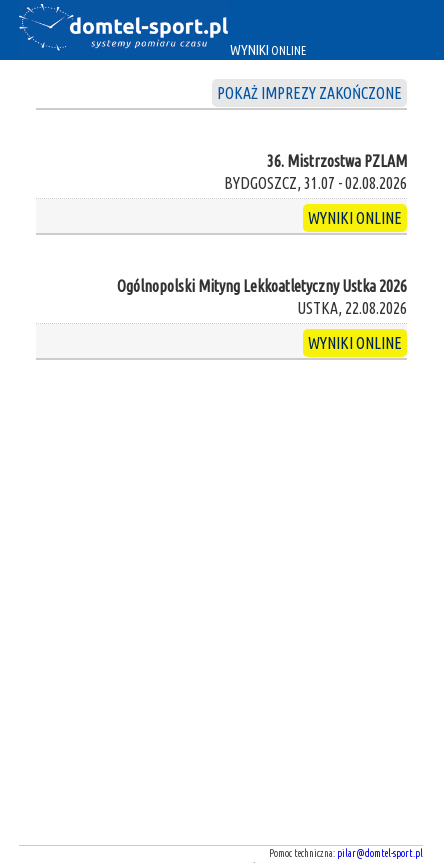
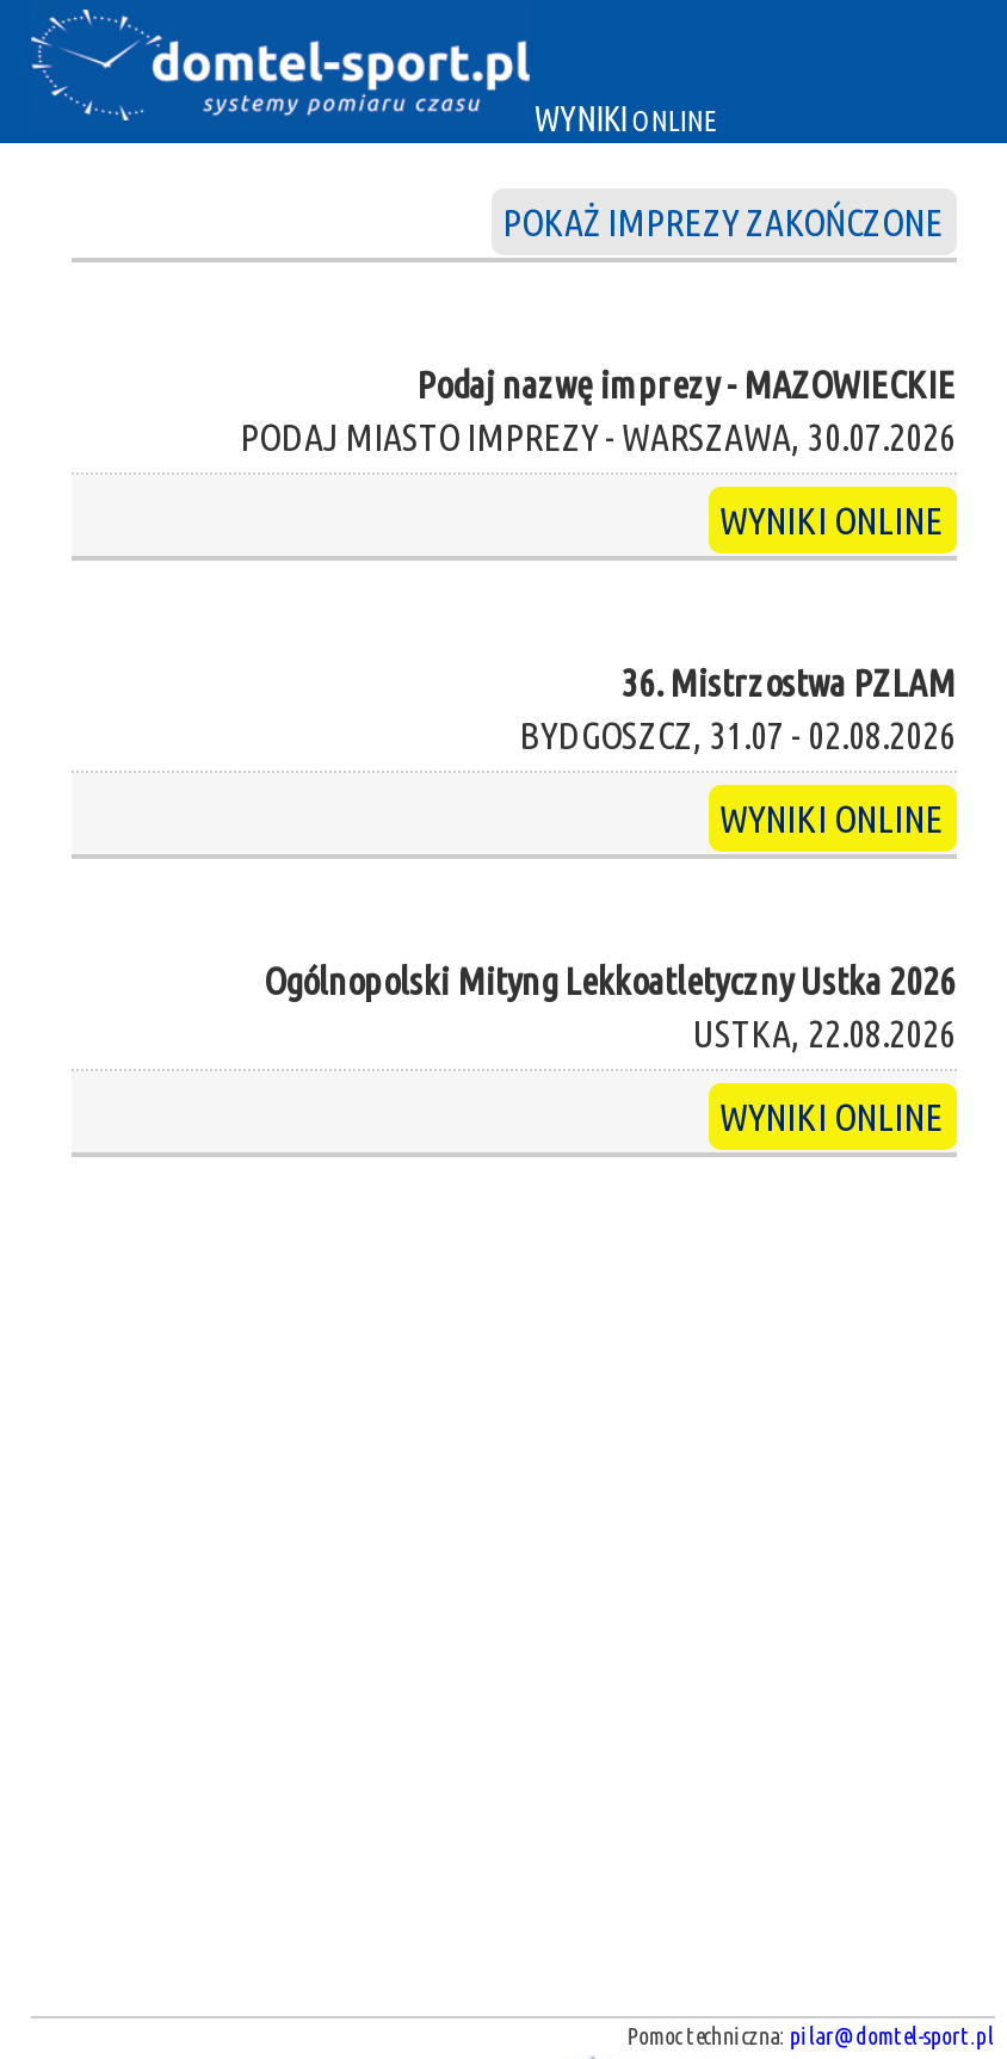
+ Podaj nazwę imprezy - MAZOWIECKIE
+ PODAJ MIASTO IMPREZY - WARSZAWA, 30.07.2026
+ WYNIKI ONLINE

moved down: 36. Mistrzostwa PZLAM | BYDGOSZCZ, 31.07 - 02.08.2026 | WYNIKI ONLINE | Ogólnopolski Mityng Lekkoatletyczny Ustka 2026 | USTKA, 22.08.2026 | WYNIKI ONLINE
